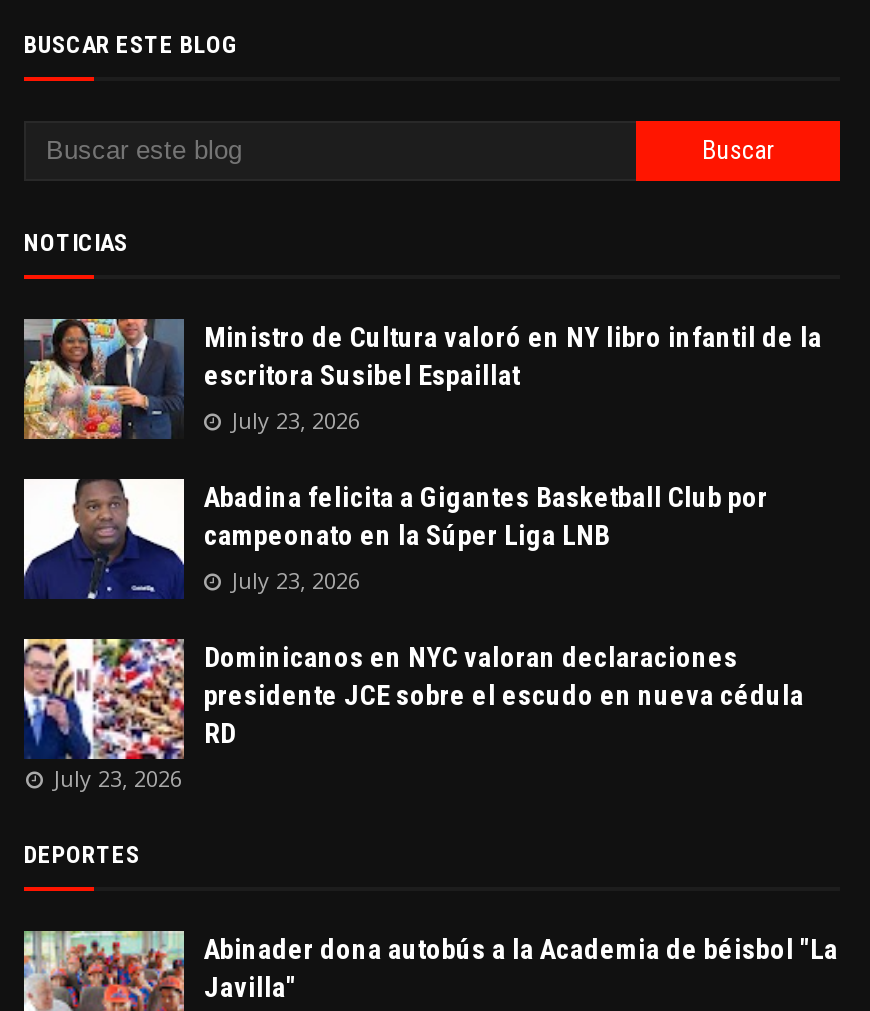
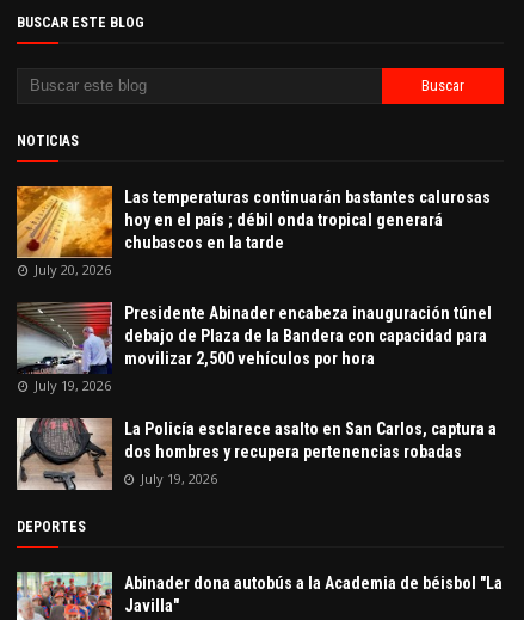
- [image]
- Ministro de Cultura valoró en NY libro infantil de la
- escritora Susibel Espaillat
- July 23, 2026
+ [image]
+ Las temperaturas continuarán bastantes calurosas
+ hoy en el país ; débil onda tropical generará
+ chubascos en la tarde
+ July 20, 2026

- [image]
- Abadina felicita a Gigantes Basketball Club por
- campeonato en la Súper Liga LNB
- July 23, 2026
+ [image]
+ Presidente Abinader encabeza inauguración túnel
+ debajo de Plaza de la Bandera con capacidad para
+ movilizar 2,500 vehículos por hora
+ July 19, 2026

- [image]
- Dominicanos en NYC valoran declaraciones
- presidente JCE sobre el escudo en nueva cédula
- RD
- July 23, 2026
+ [image]
+ La Policía esclarece asalto en San Carlos, captura a
+ dos hombres y recupera pertenencias robadas
+ July 19, 2026
